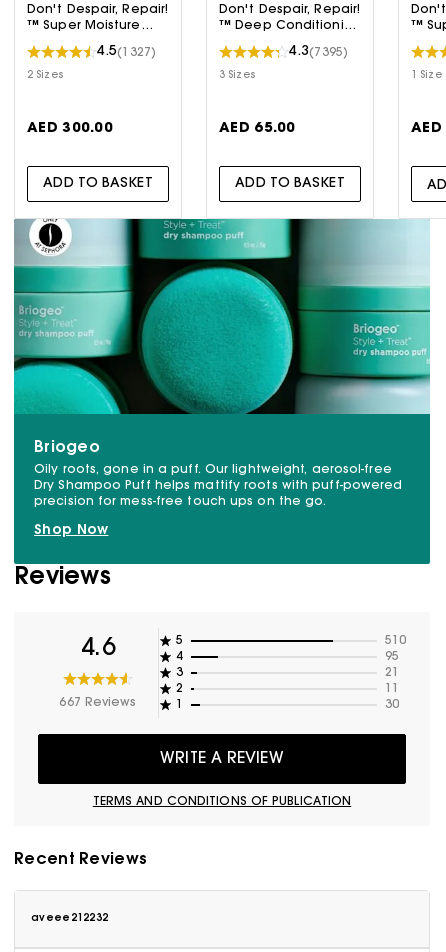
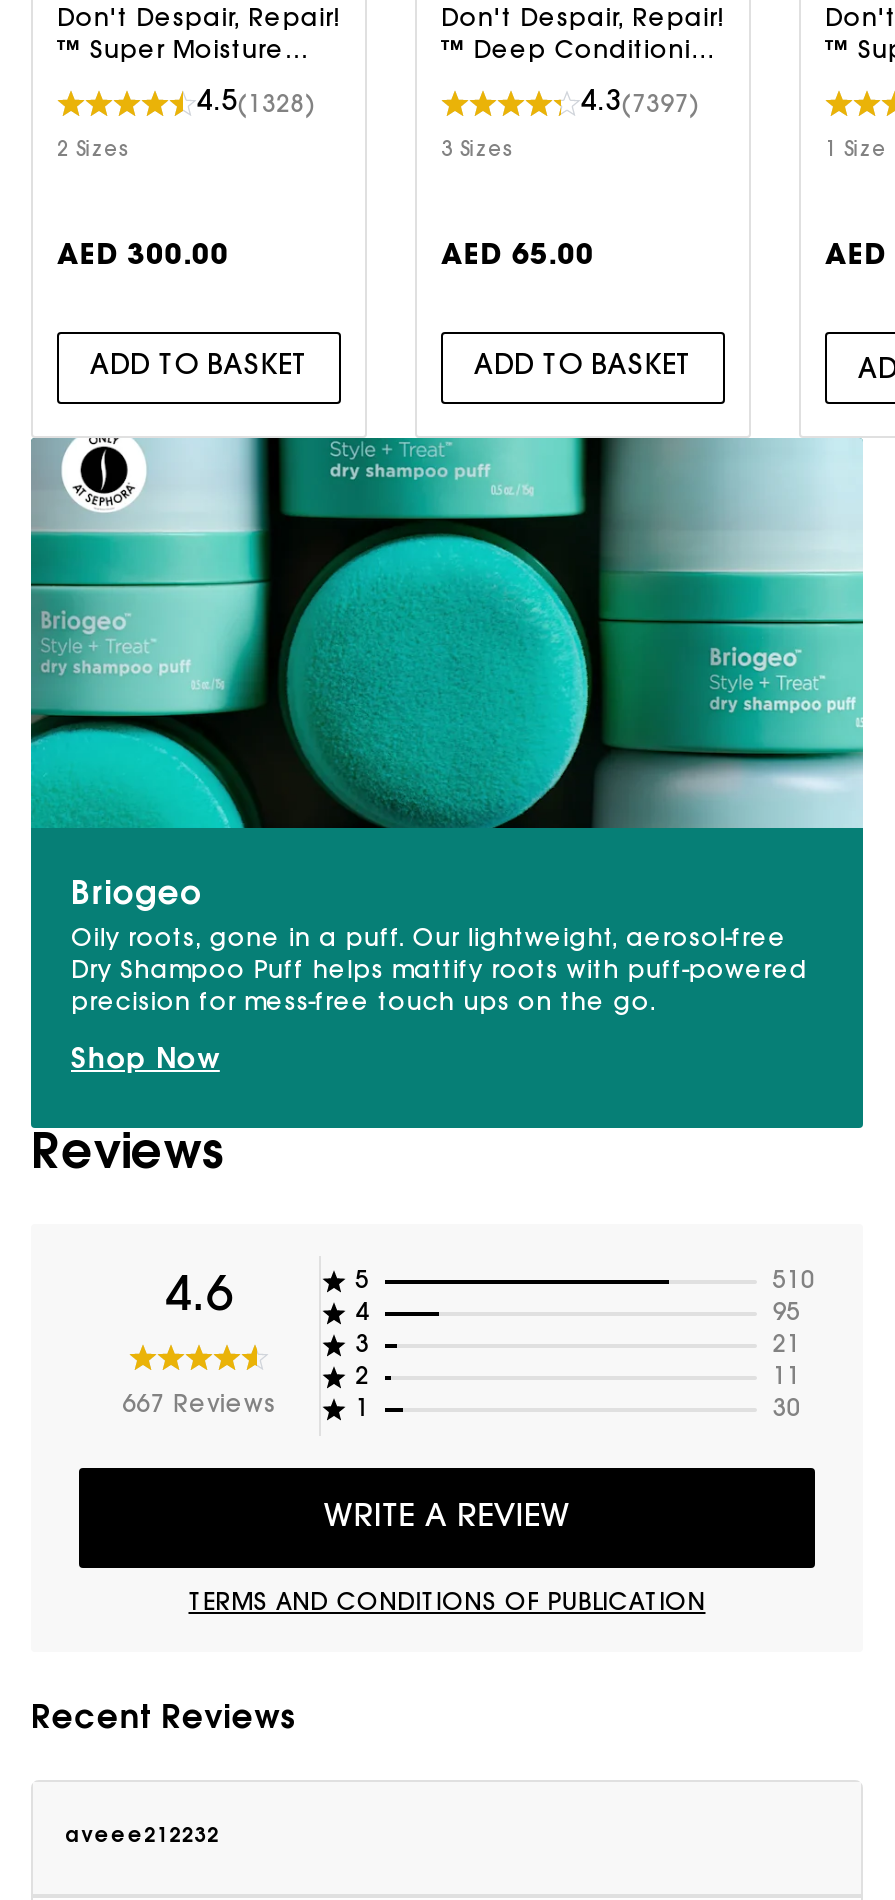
- 4.5(1327)
+ 4.5(1328)

- 4.3(7395)
+ 4.3(7397)
